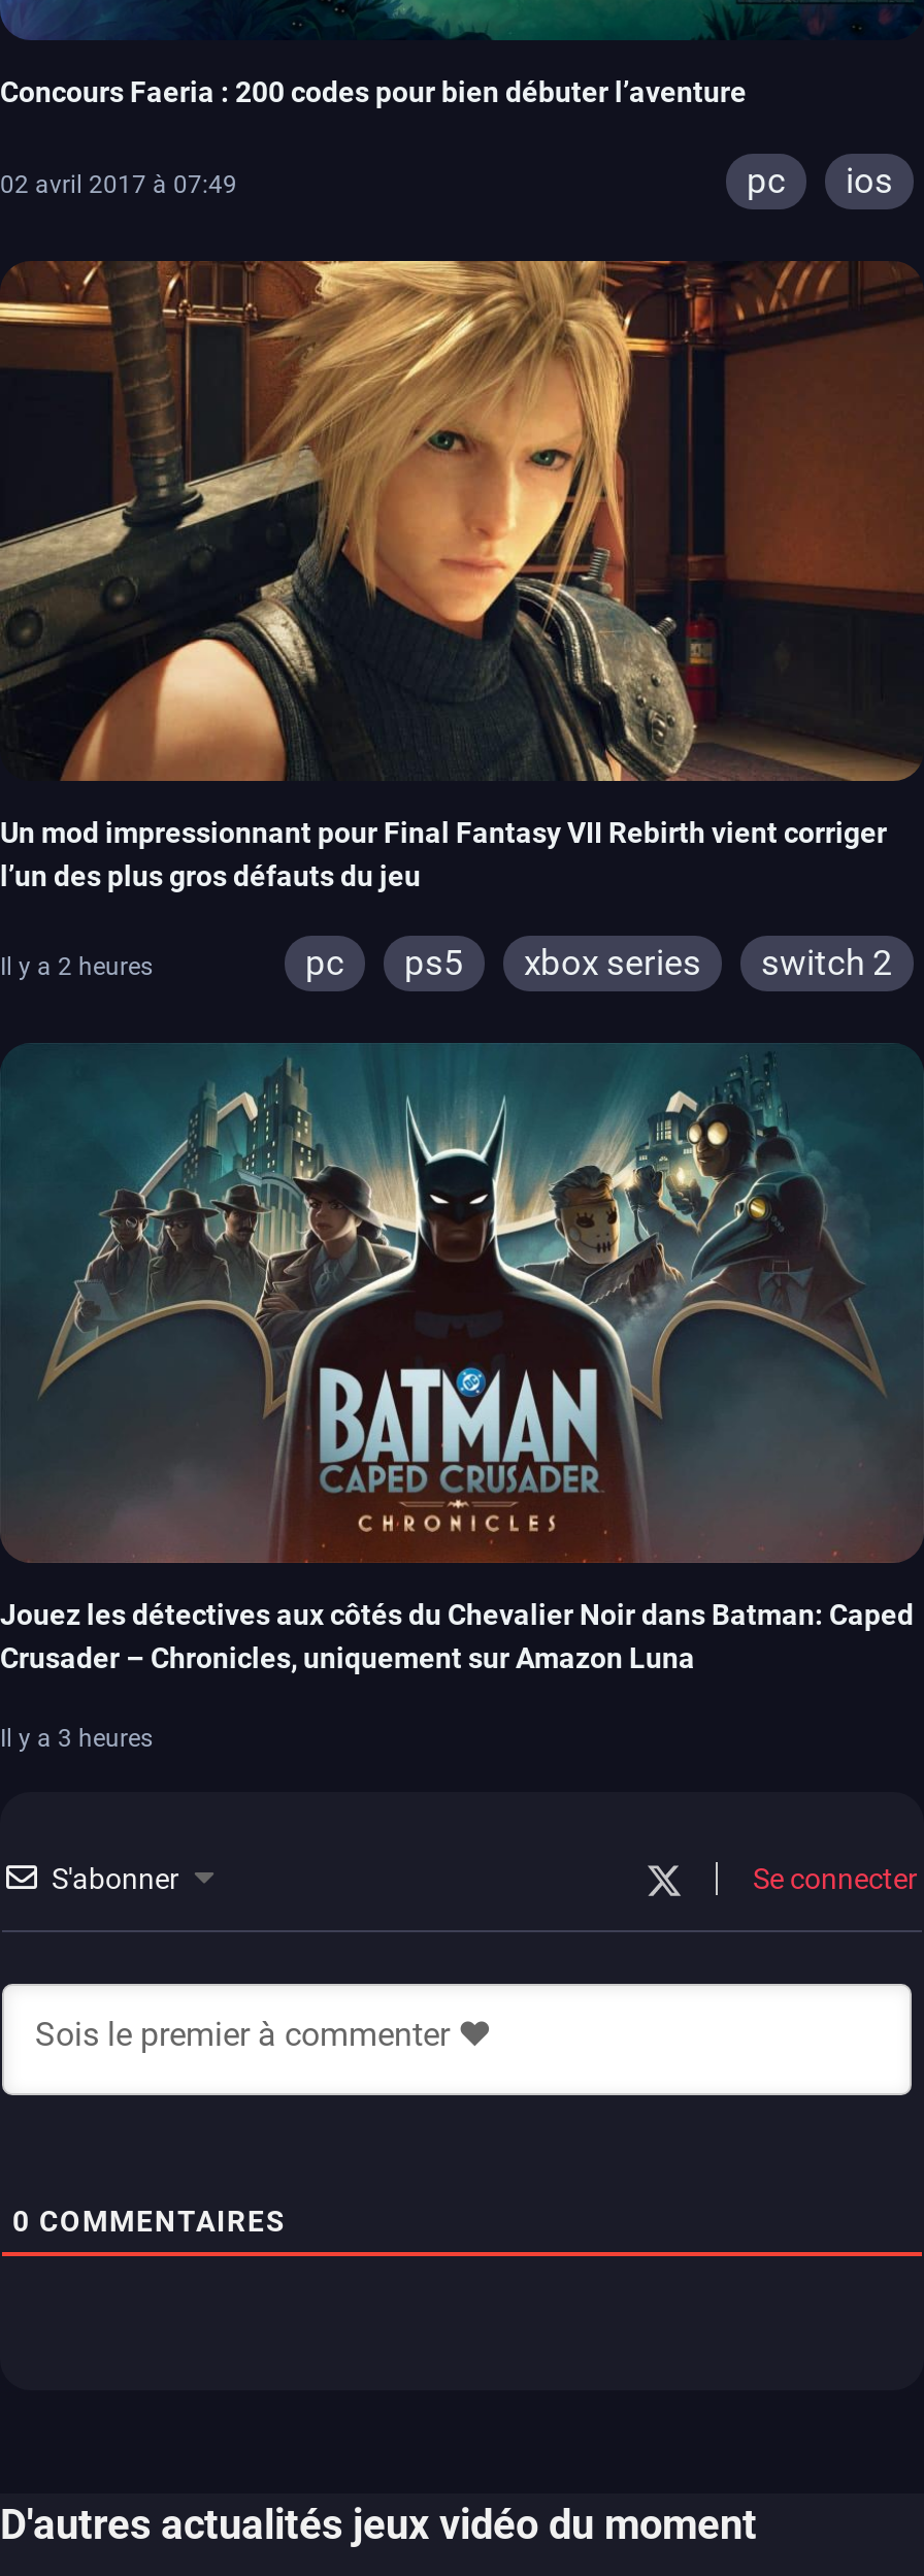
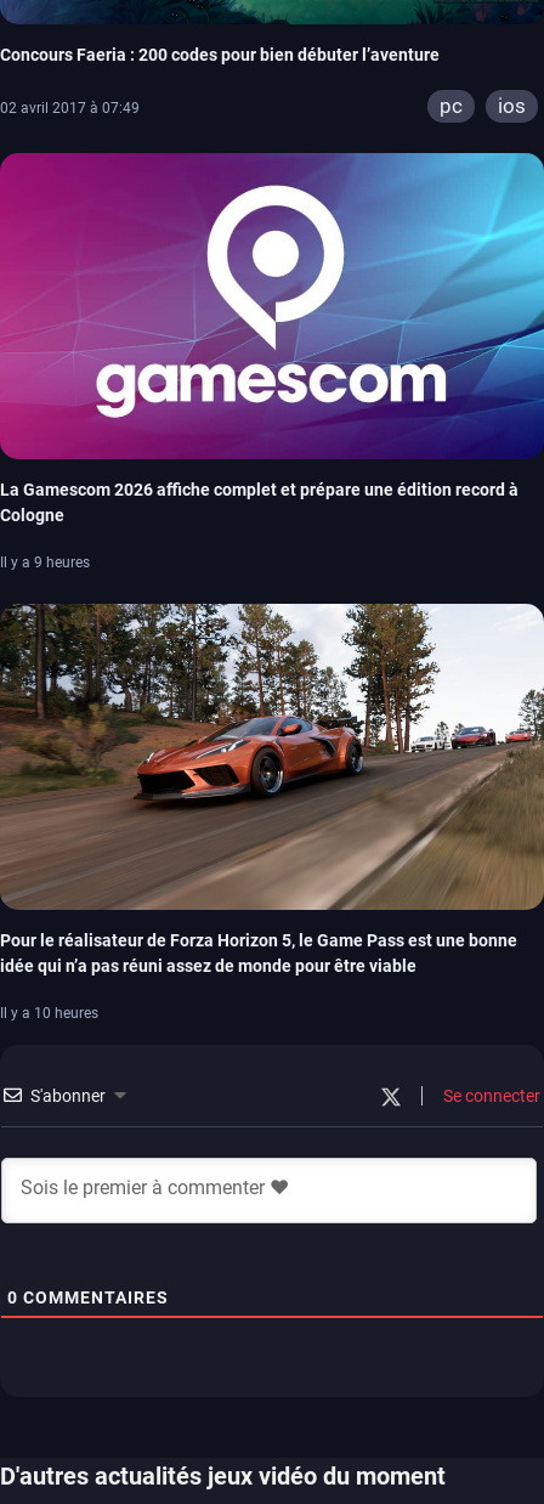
- [image]
- Un mod impressionnant pour Final Fantasy VII Rebirth vient corriger
- l’un des plus gros défauts du jeu
+ [image]
+ La Gamescom 2026 affiche complet et prépare une édition record à
+ Cologne

- Il y a 2 heures
- pc
- ps5
- xbox series
- switch 2
+ Il y a 9 heures

- [image]
- Jouez les détectives aux côtés du Chevalier Noir dans Batman: Caped
- Crusader – Chronicles, uniquement sur Amazon Luna
+ [image]
+ Pour le réalisateur de Forza Horizon 5, le Game Pass est une bonne
+ idée qui n’a pas réuni assez de monde pour être viable

- Il y a 3 heures
+ Il y a 10 heures
